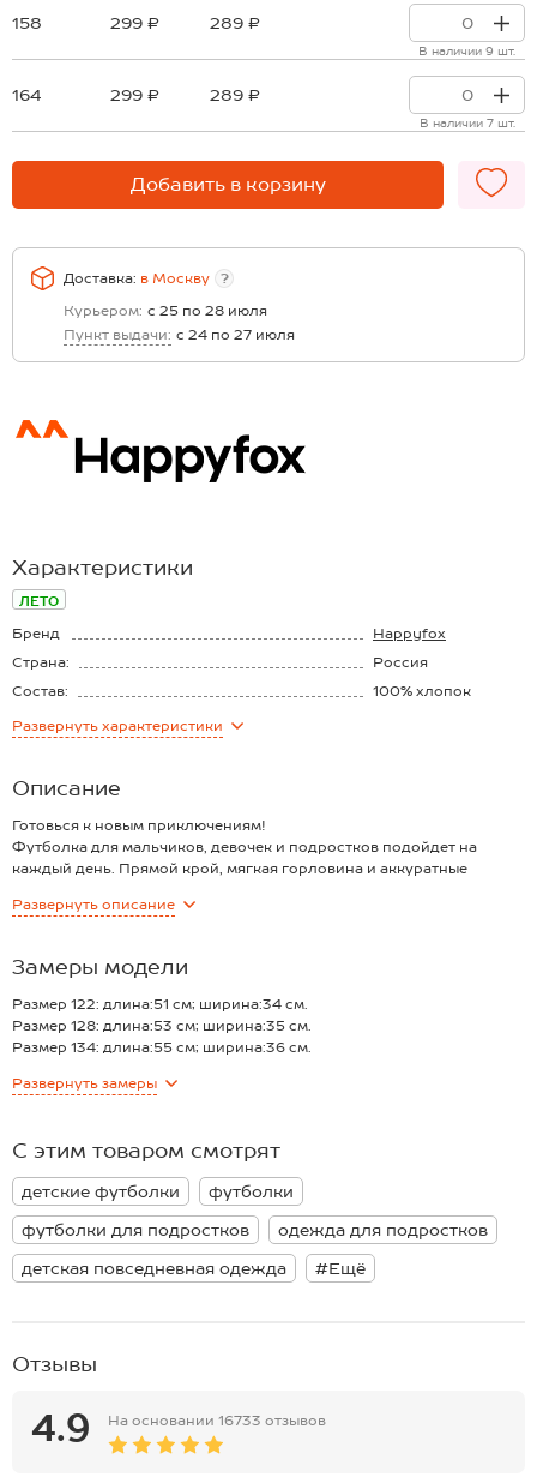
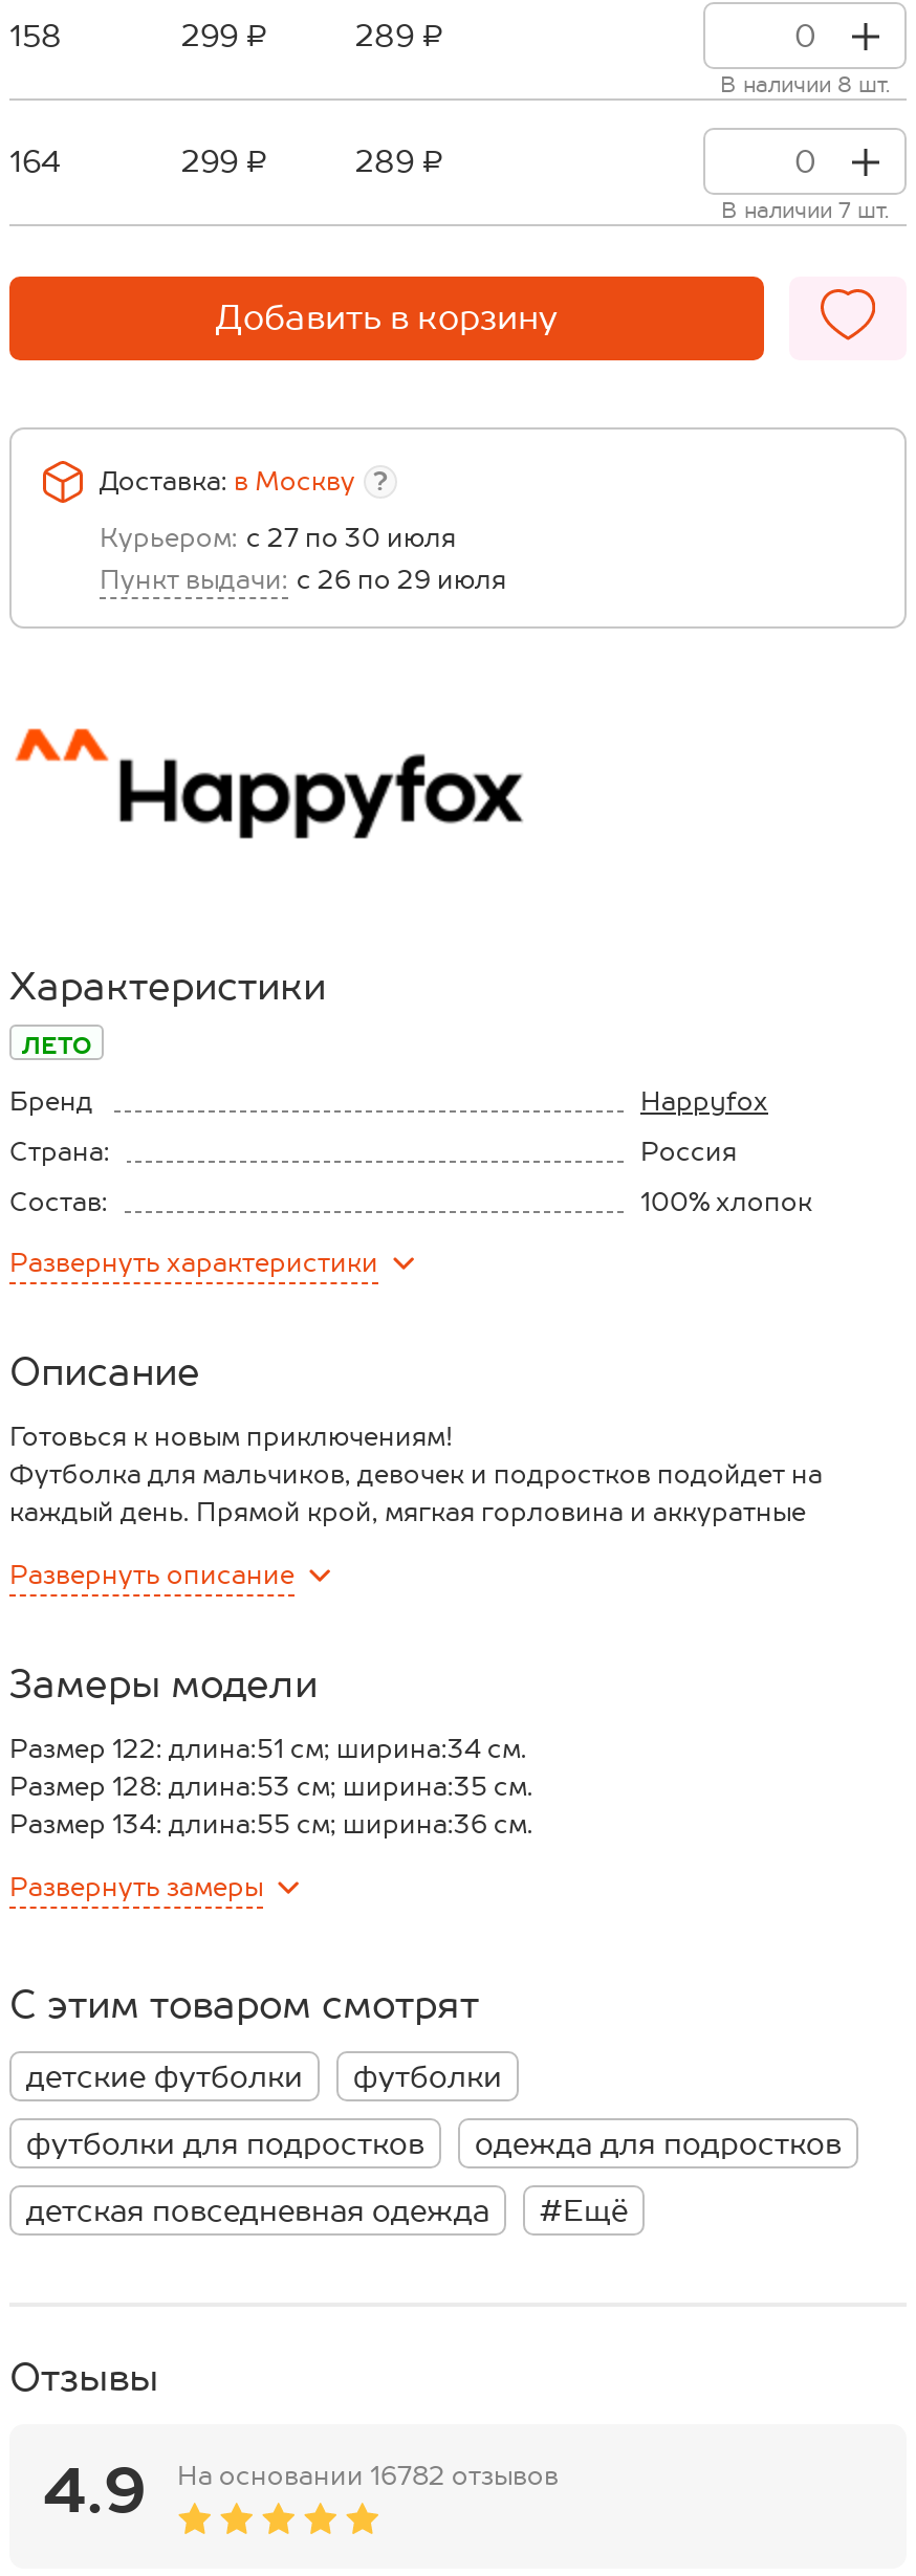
- В наличии 9 шт.
+ В наличии 8 шт.

- Курьером: с 25 по 28 июля
+ Курьером: с 27 по 30 июля

- Пункт выдачи: с 24 по 27 июля
+ Пункт выдачи: с 26 по 29 июля

- На основании 16733 отзывов
+ На основании 16782 отзывов
